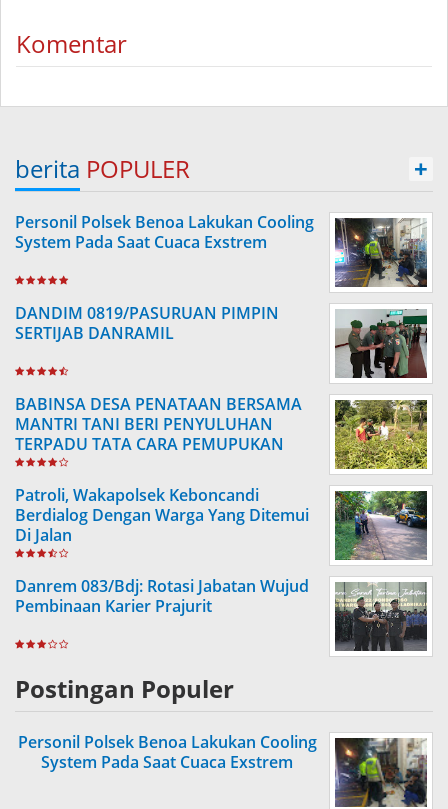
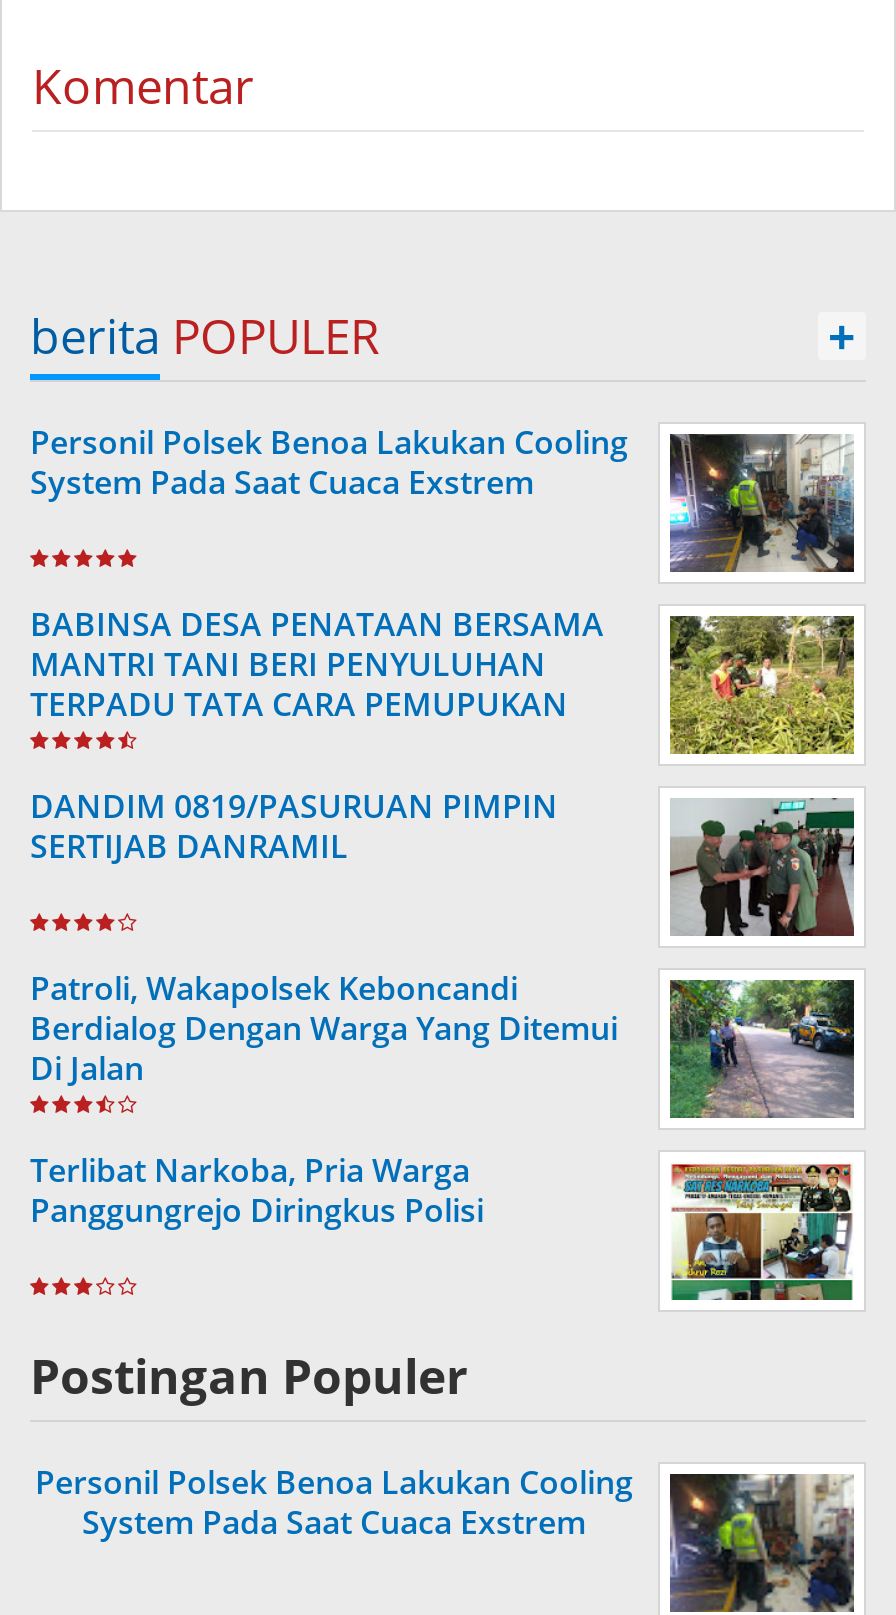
moved down: DANDIM 0819/PASURUAN PIMPIN | SERTIJAB DANRAMIL

moved down: [image]

moved up: [image] | BABINSA DESA PENATAAN BERSAMA | MANTRI TANI BERI PENYULUHAN | TERPADU TATA CARA PEMUPUKAN

- Danrem 083/Bdj: Rotasi Jabatan Wujud
- Pembinaan Karier Prajurit
+ Terlibat Narkoba, Pria Warga
+ Panggungrejo Diringkus Polisi

- [image]
+ [image]
